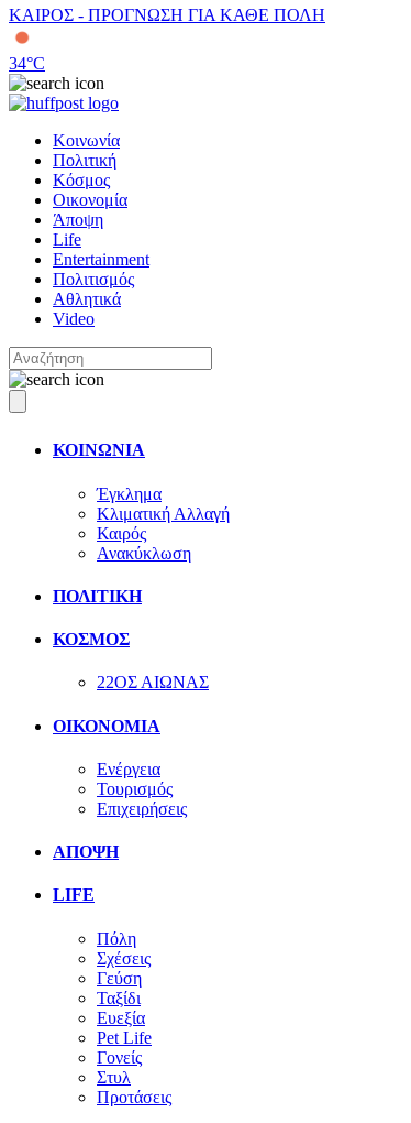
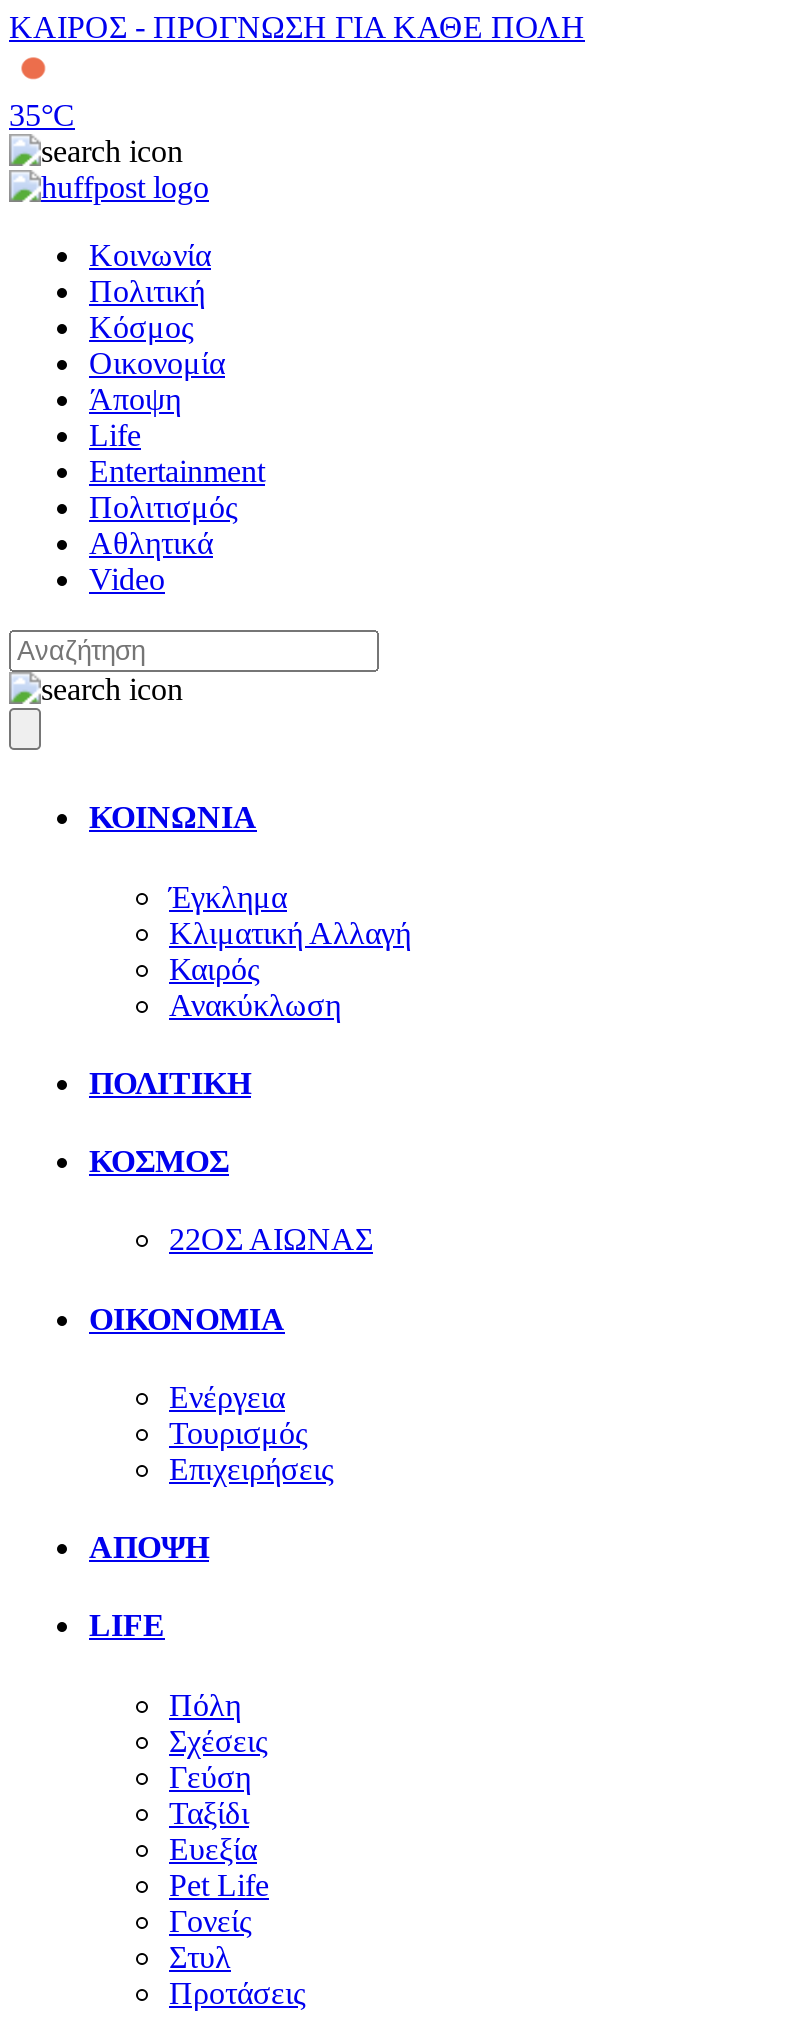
- 34°C
+ 35°C
